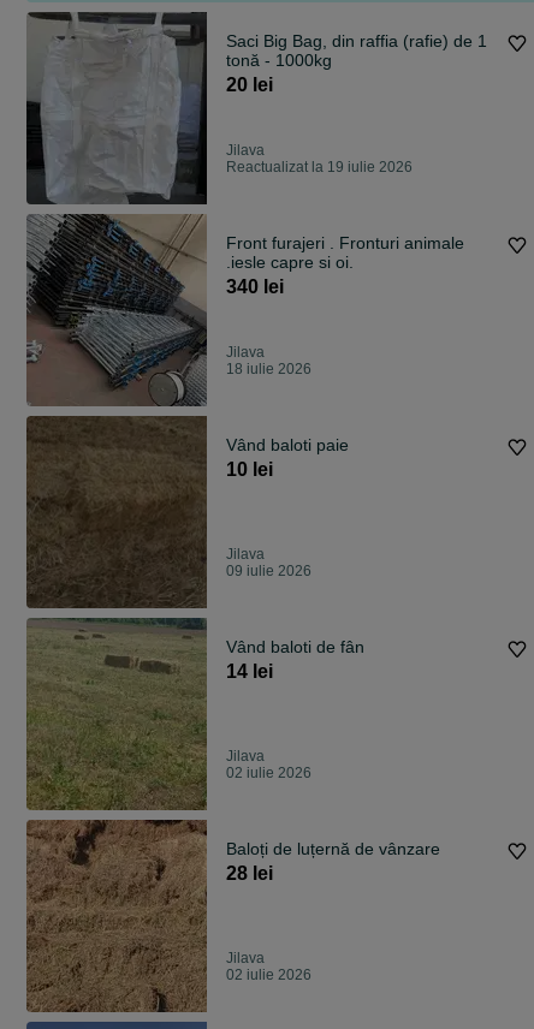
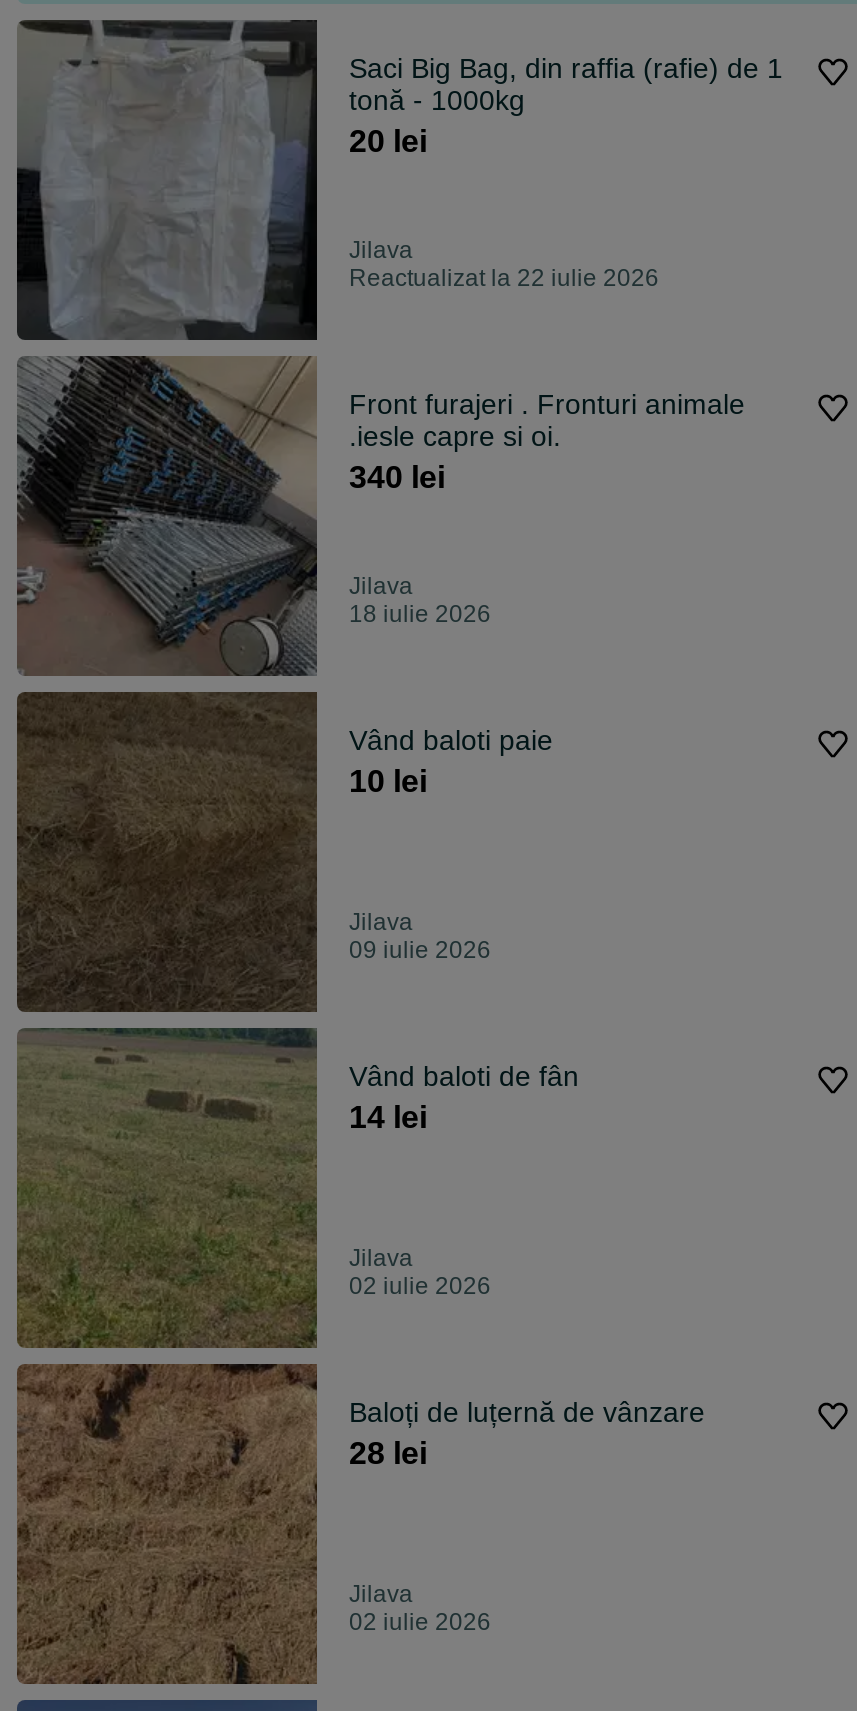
- Reactualizat la 19 iulie 2026
+ Reactualizat la 22 iulie 2026
